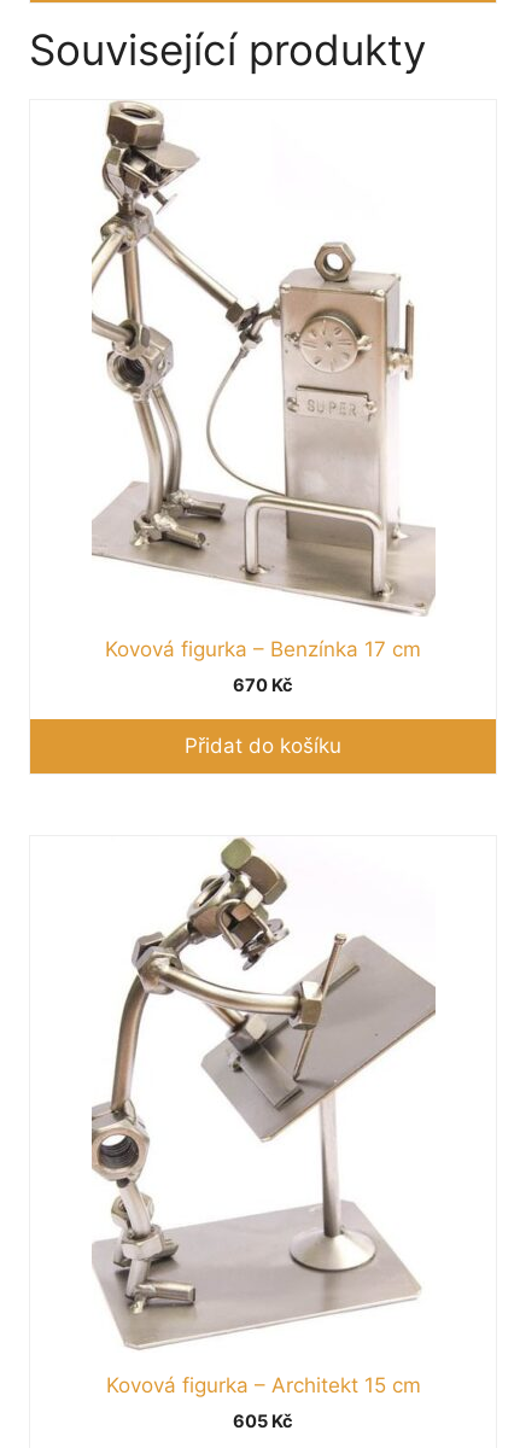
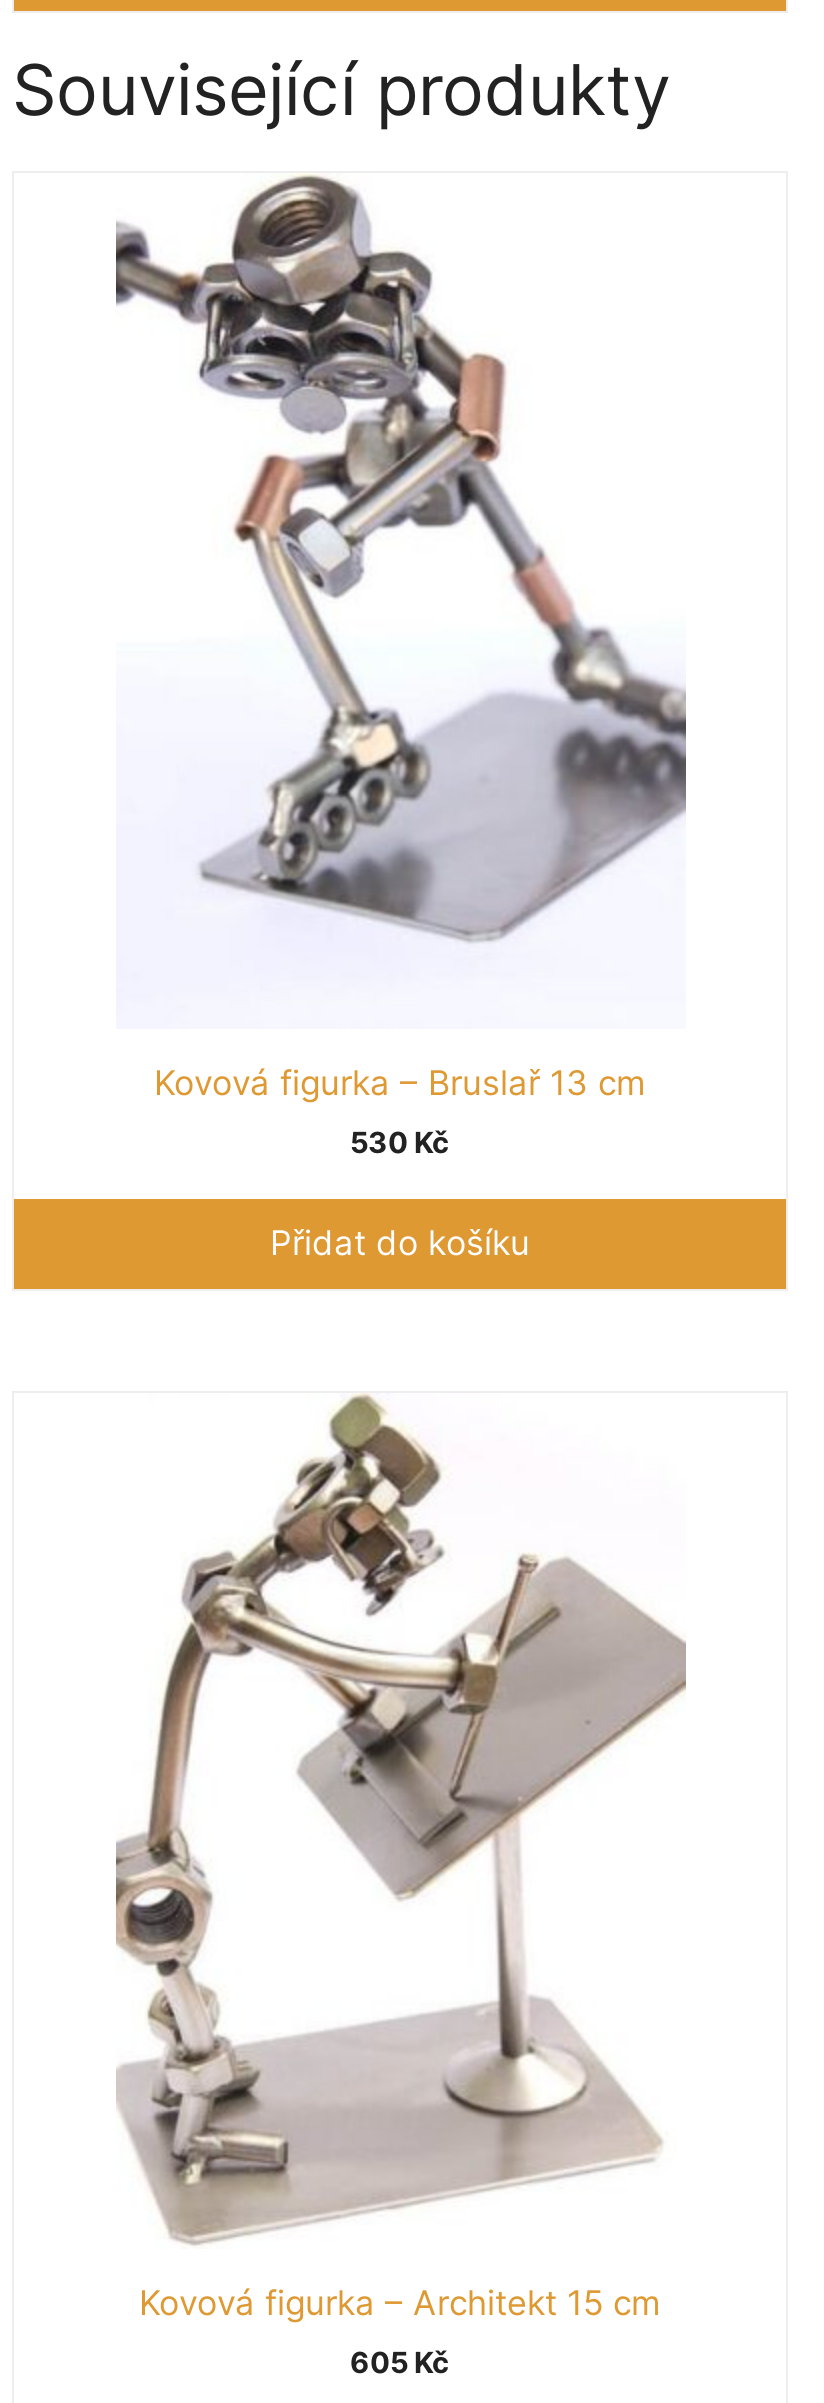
- [image]
- Kovová figurka – Benzínka 17 cm
+ [image]
+ Kovová figurka – Bruslař 13 cm

- 670 Kč
+ 530 Kč
